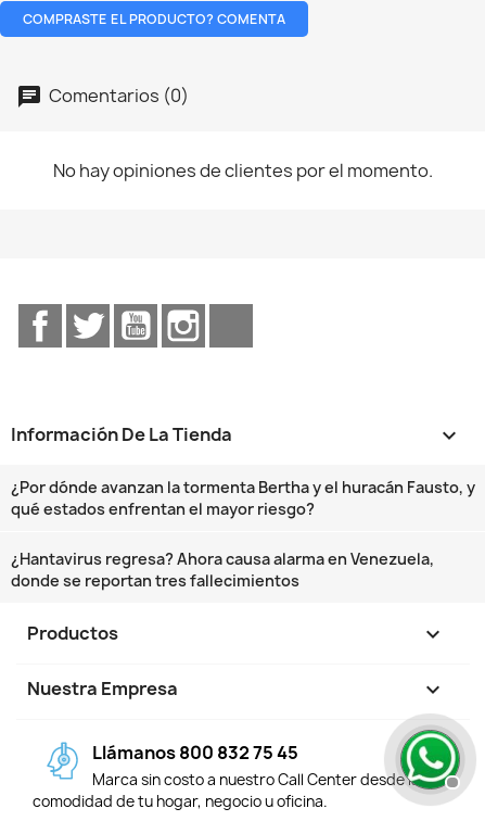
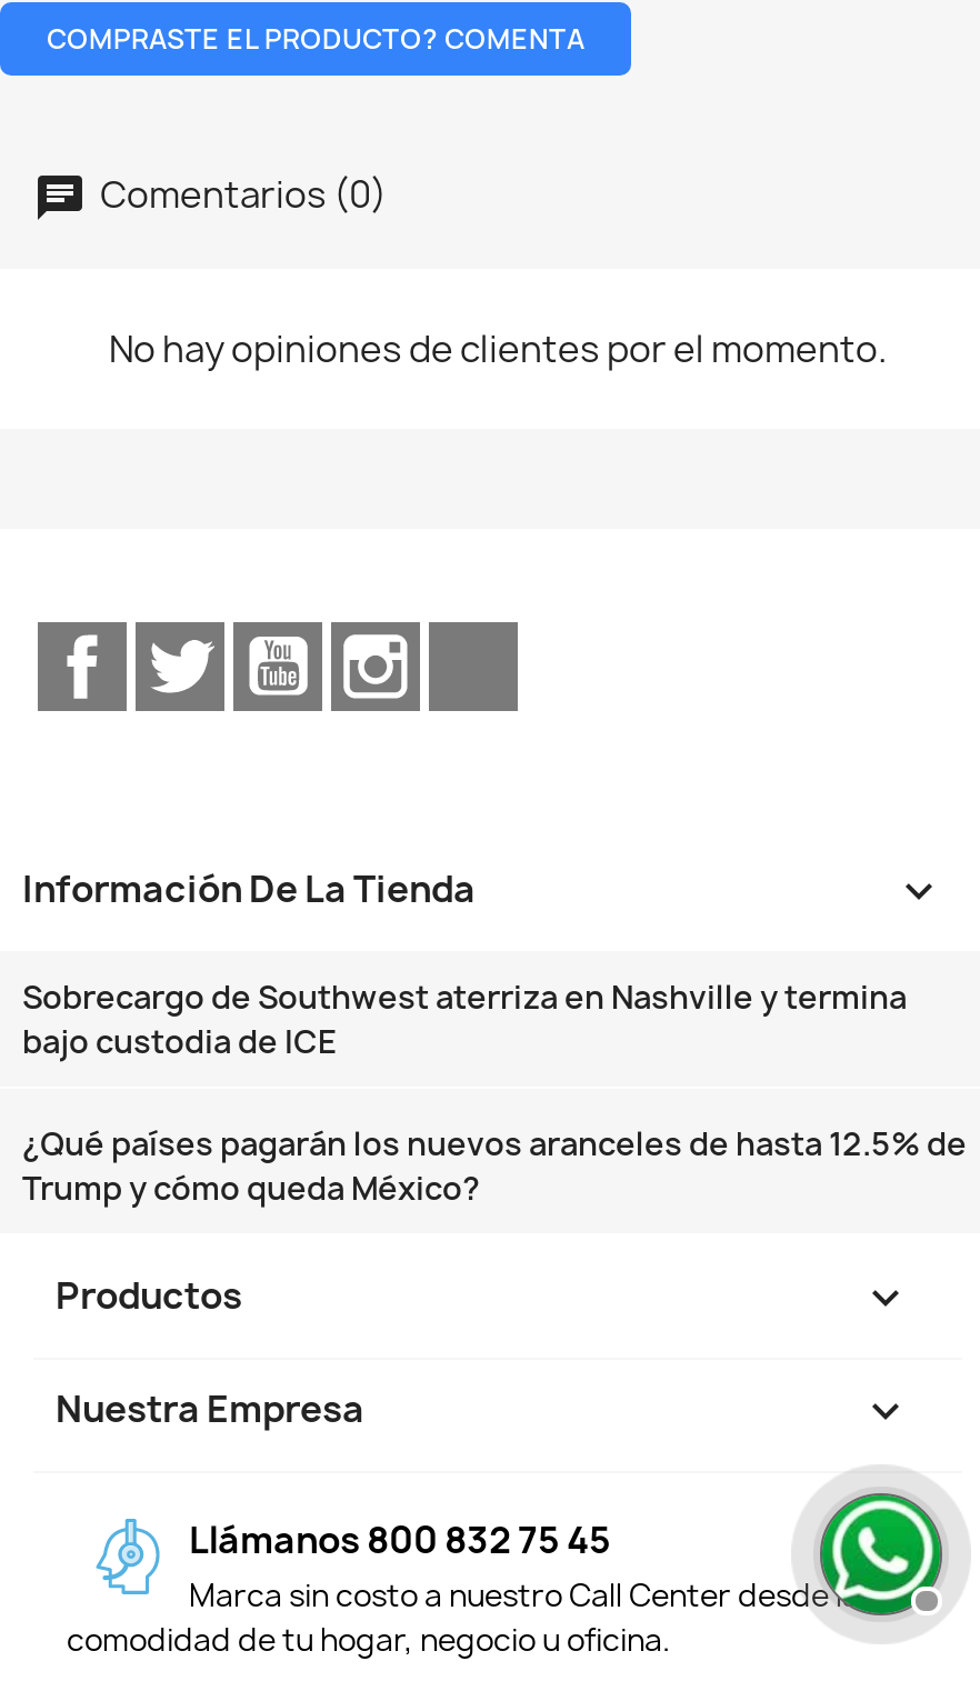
- ¿Por dónde avanzan la tormenta Bertha y el huracán Fausto, y
- qué estados enfrentan el mayor riesgo?
+ Sobrecargo de Southwest aterriza en Nashville y termina
+ bajo custodia de ICE

- ¿Hantavirus regresa? Ahora causa alarma en Venezuela,
- donde se reportan tres fallecimientos
+ ¿Qué países pagarán los nuevos aranceles de hasta 12.5% de
+ Trump y cómo queda México?
